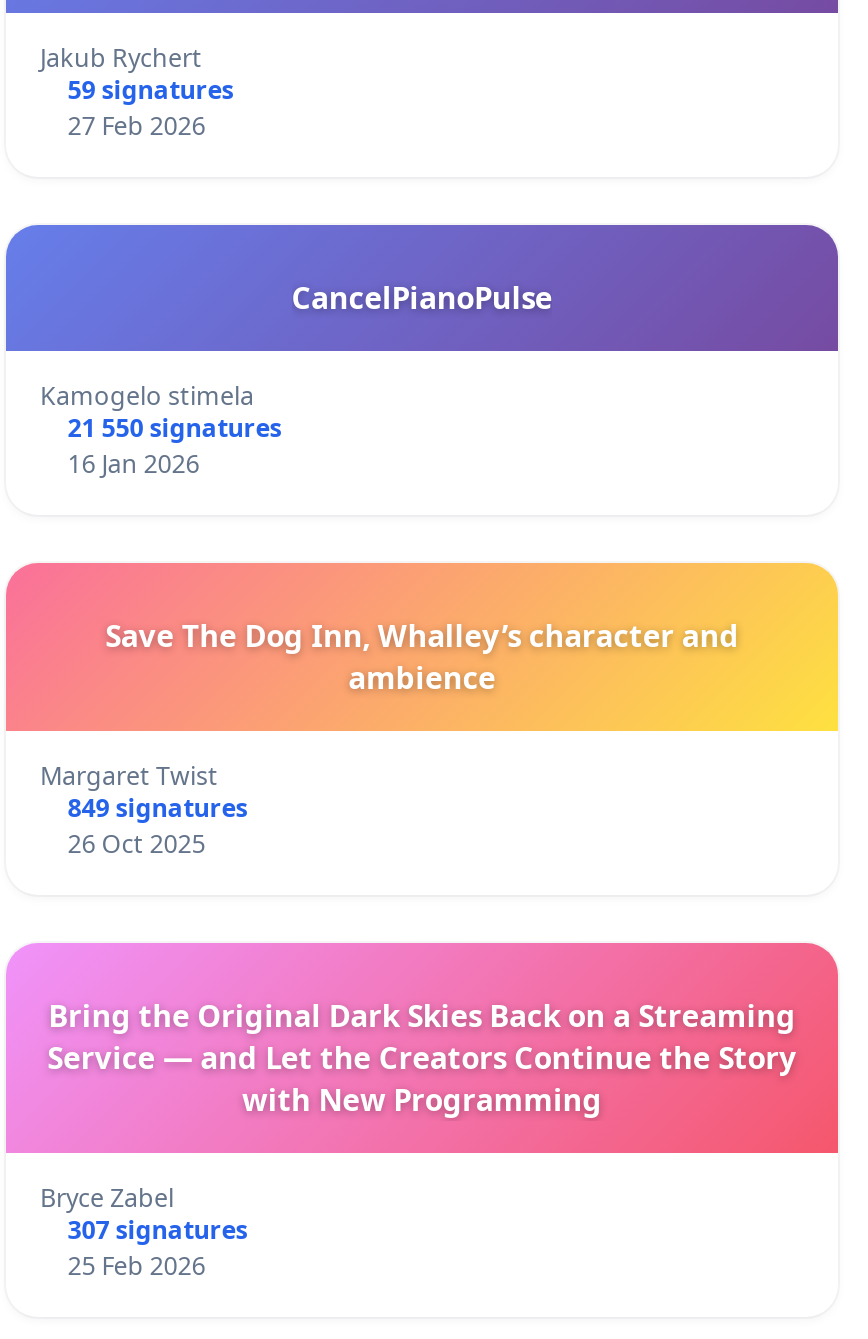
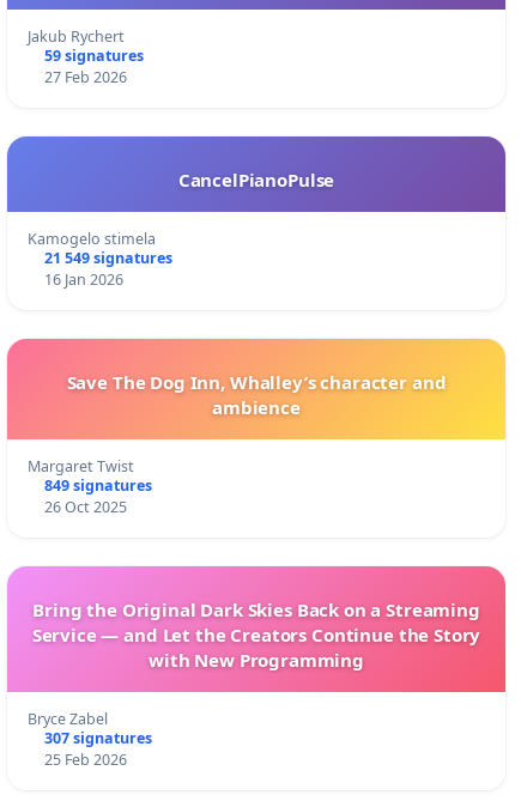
- 21 550 signatures
+ 21 549 signatures
